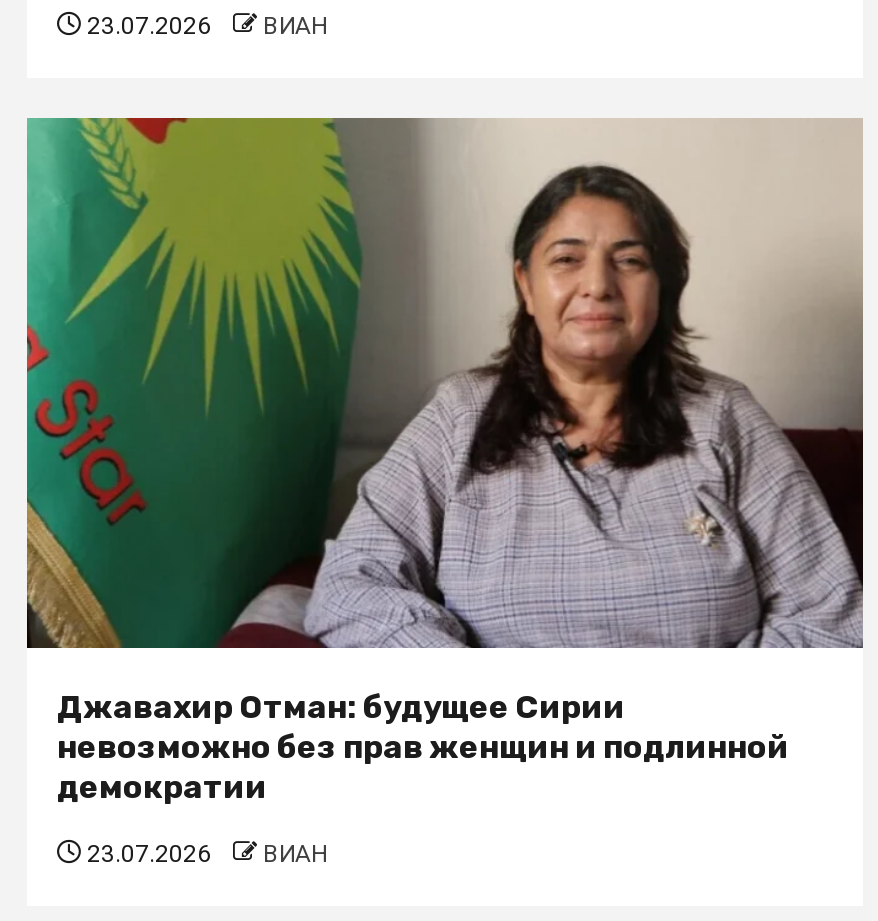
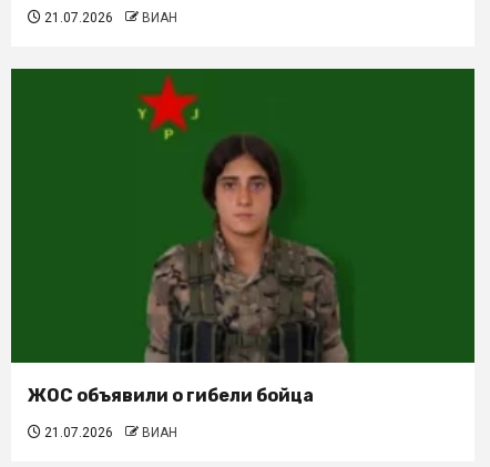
- 23.07.2026 ВИАН
+ 21.07.2026 ВИАН

- [image]
- Джавахир Отман: будущее Сирии
- невозможно без прав женщин и подлинной
- демократии
+ [image]
+ ЖОС объявили о гибели бойца

- 23.07.2026 ВИАН
+ 21.07.2026 ВИАН
